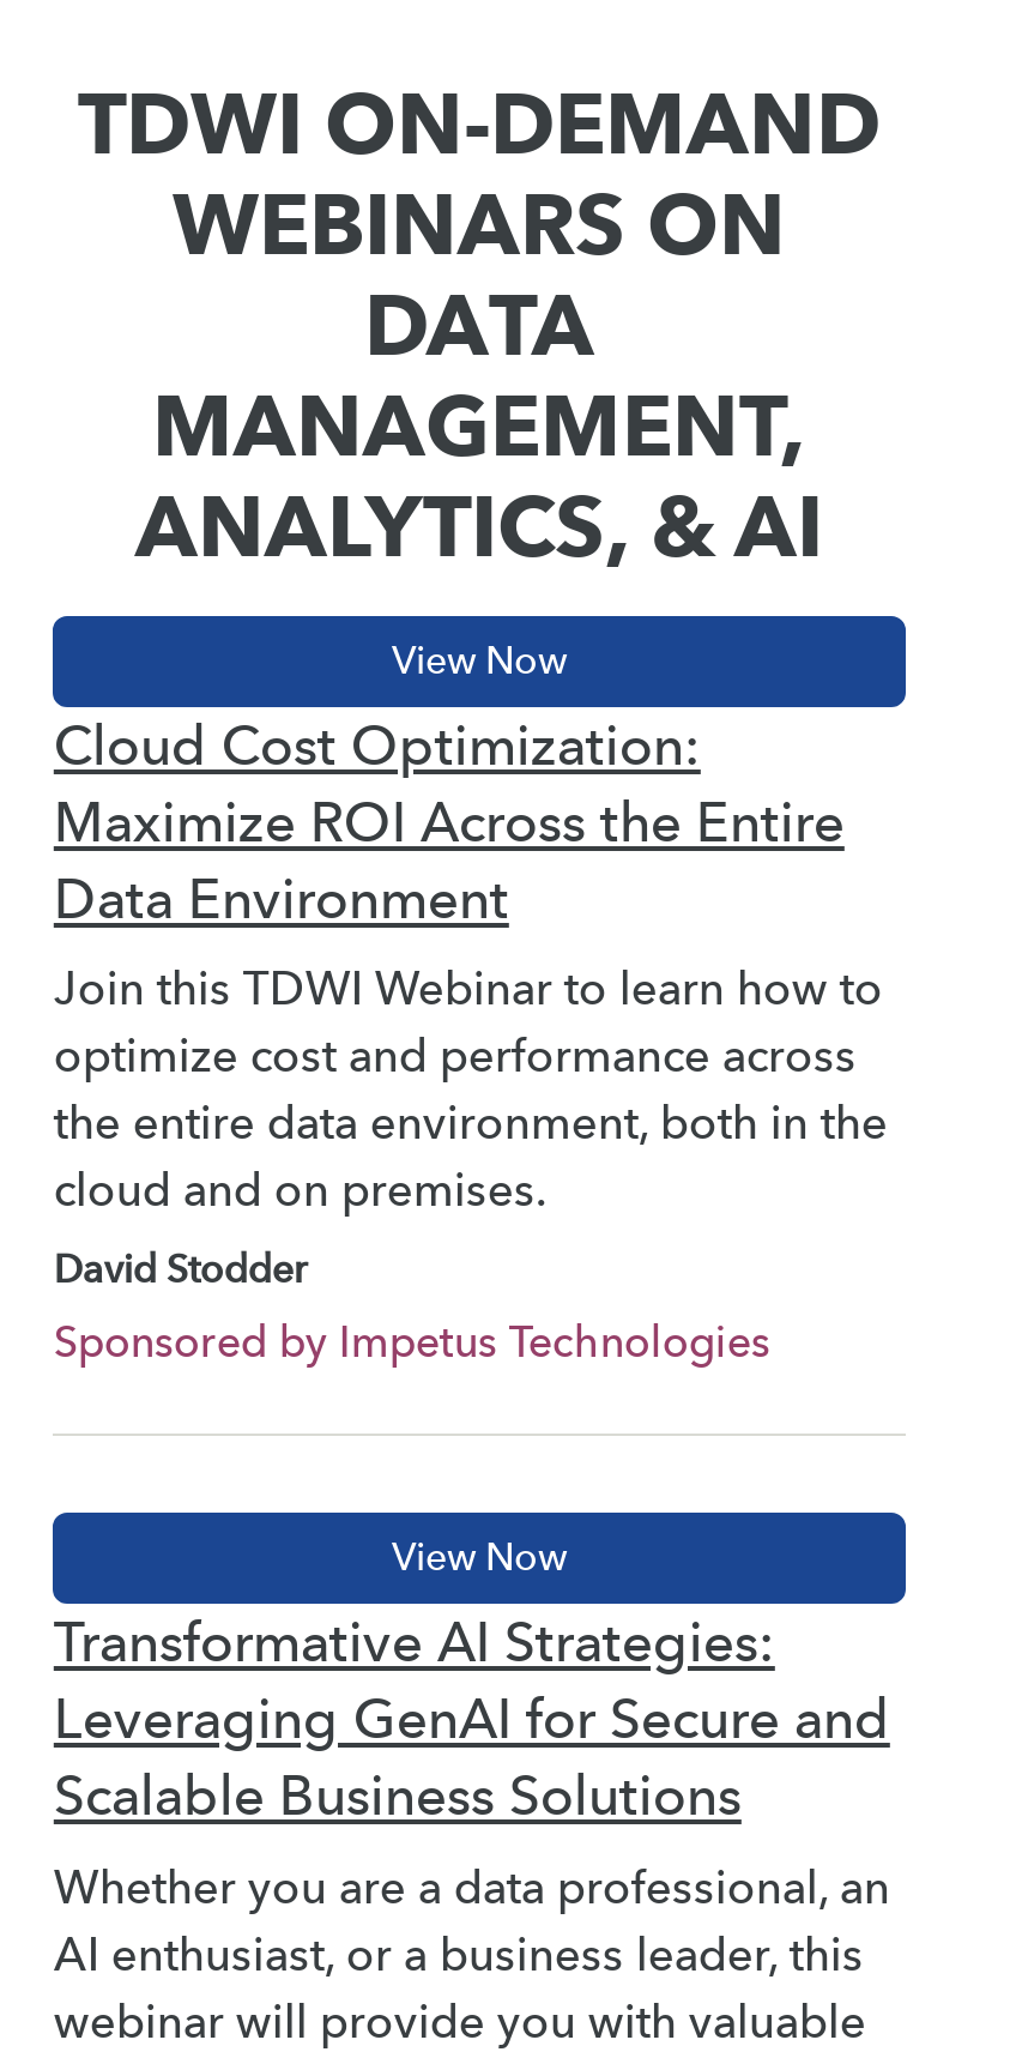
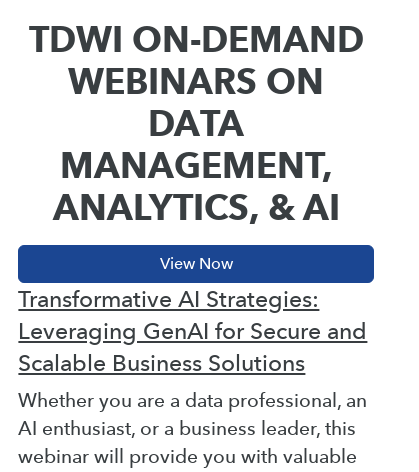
- Cloud Cost Optimization:
- Maximize ROI Across the Entire
- Data Environment
- Join this TDWI Webinar to learn how to
- optimize cost and performance across
- the entire data environment, both in the
- cloud and on premises.
- David Stodder
- Sponsored by Impetus Technologies
